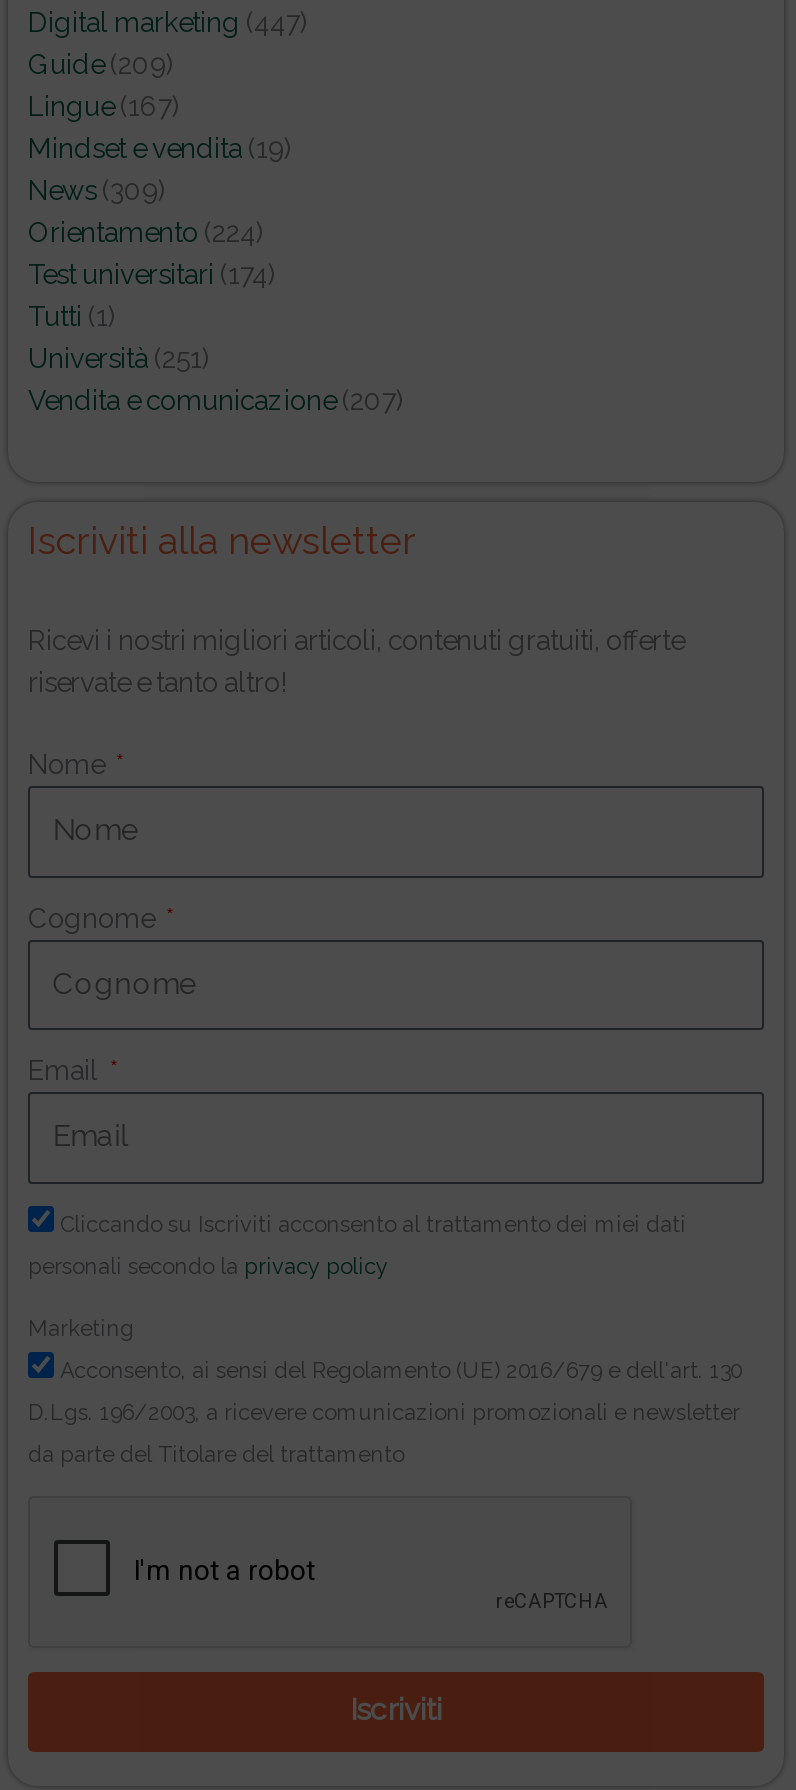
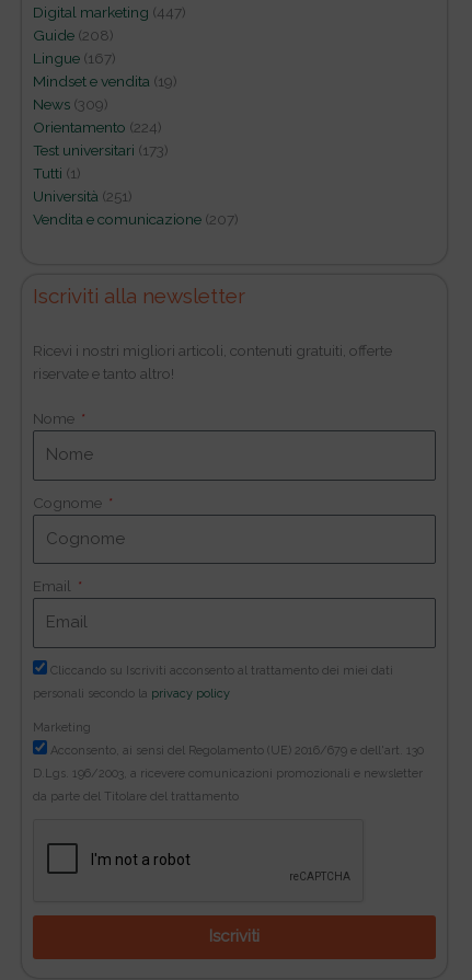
- Guide(209)
+ Guide(208)

- Test universitari (174)
+ Test universitari (173)
